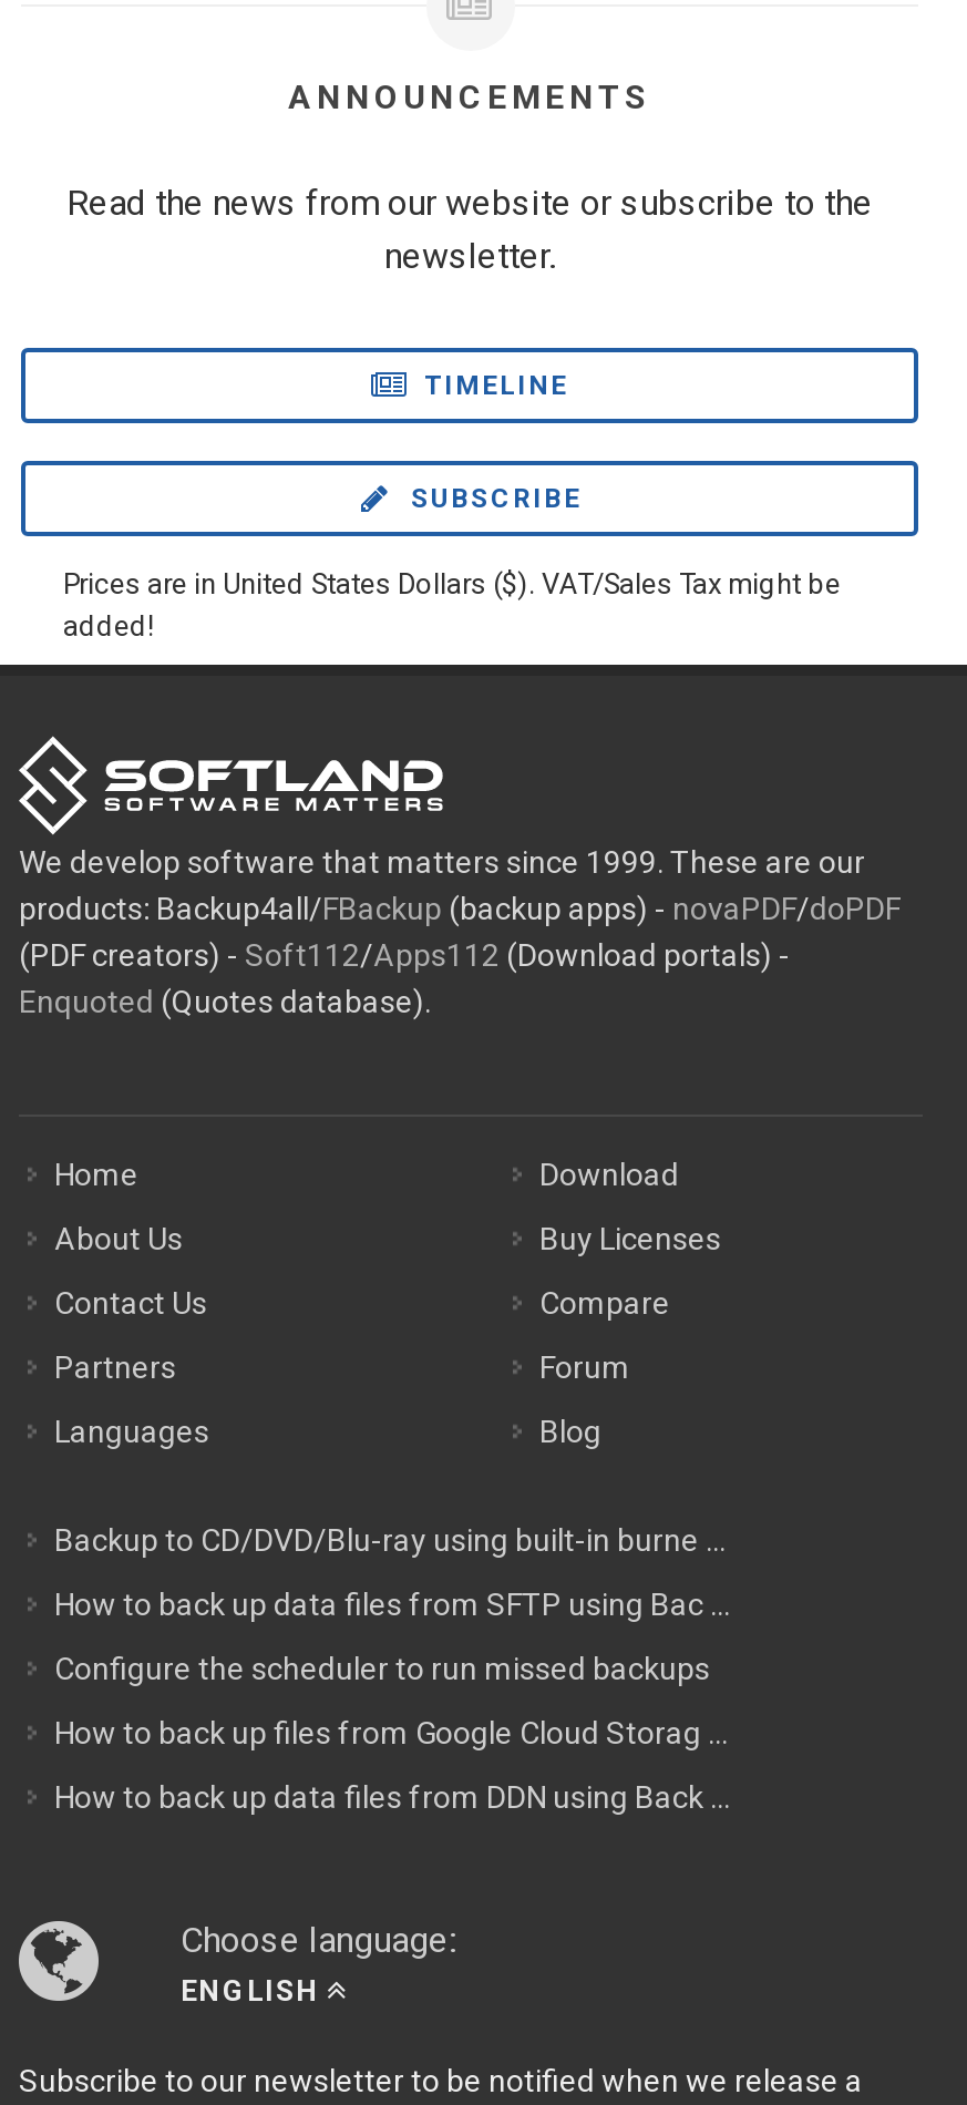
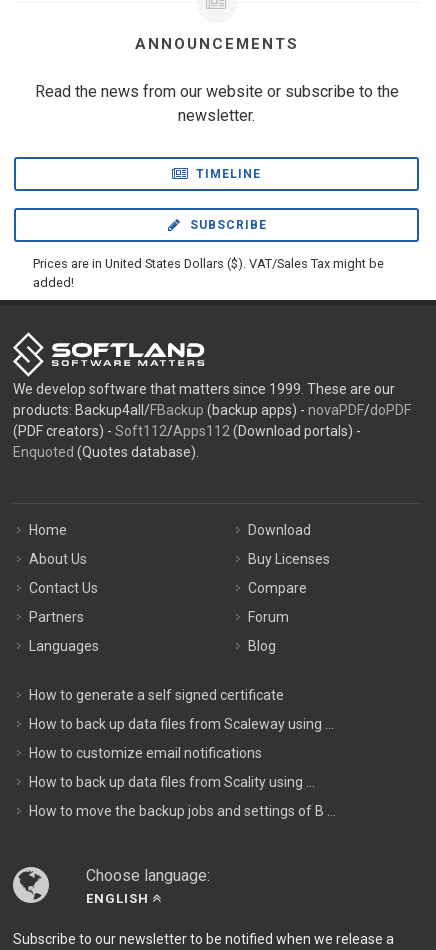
- Backup to CD/DVD/Blu-ray using built-in burne ...
+ How to generate a self signed certificate

- How to back up data files from SFTP using Bac ...
+ How to back up data files from Scaleway using ...

- Configure the scheduler to run missed backups
+ How to customize email notifications

- How to back up files from Google Cloud Storag ...
+ How to back up data files from Scality using ...

- How to back up data files from DDN using Back ...
+ How to move the backup jobs and settings of B ...
